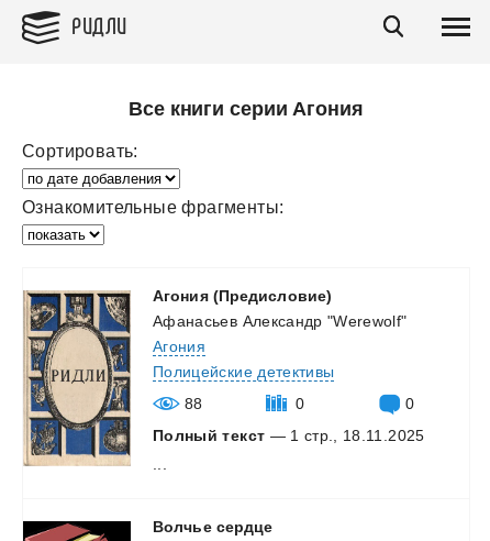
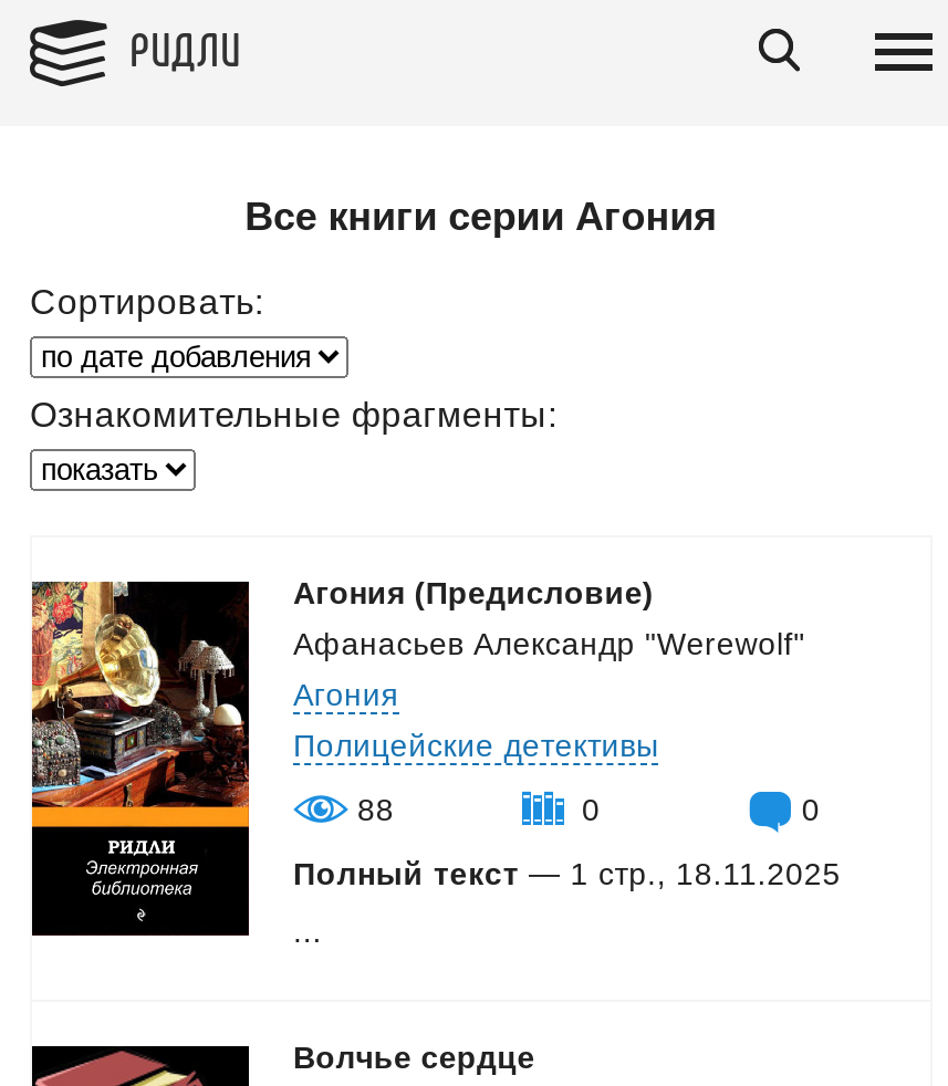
- [image]
+ [image]
